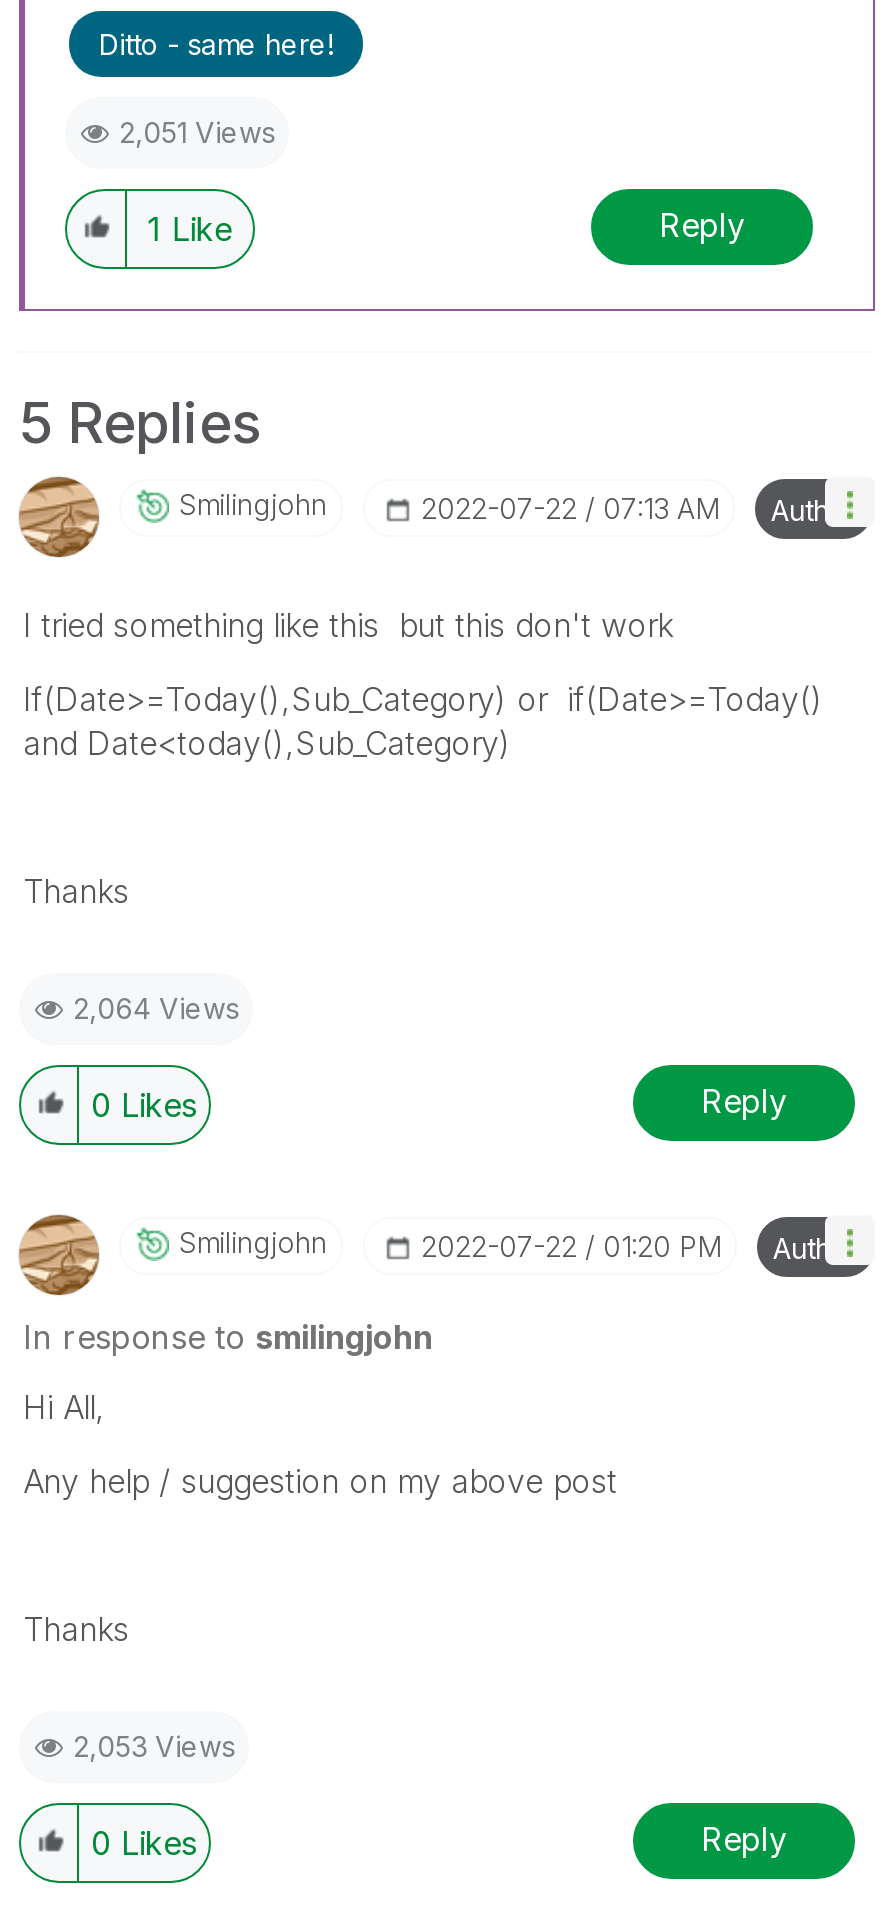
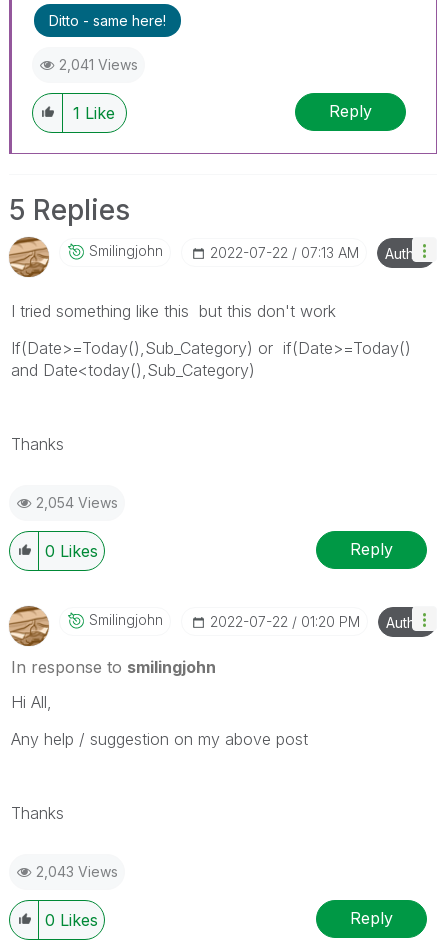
- 2,051 Views
+ 2,041 Views

- 2,064 Views
+ 2,054 Views

- 2,053 Views
+ 2,043 Views
